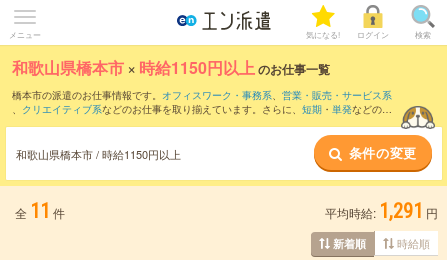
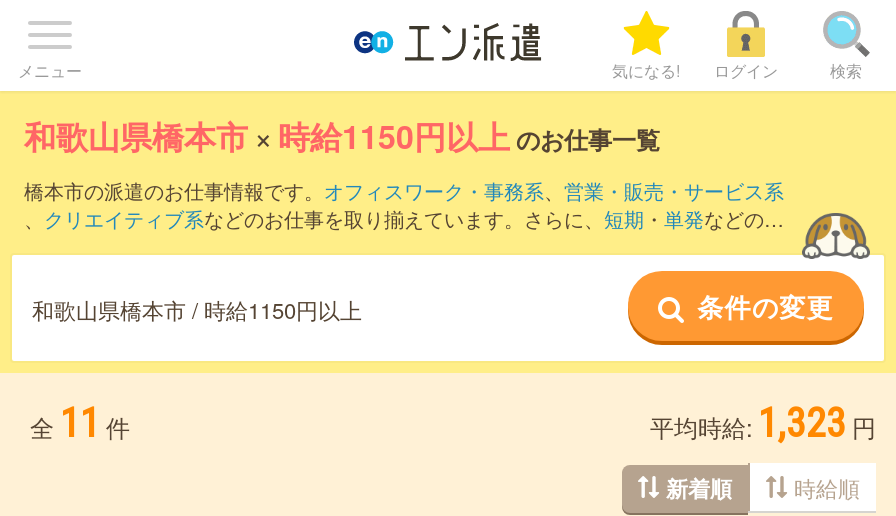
- 平均時給: 1,291 円
+ 平均時給: 1,323 円
